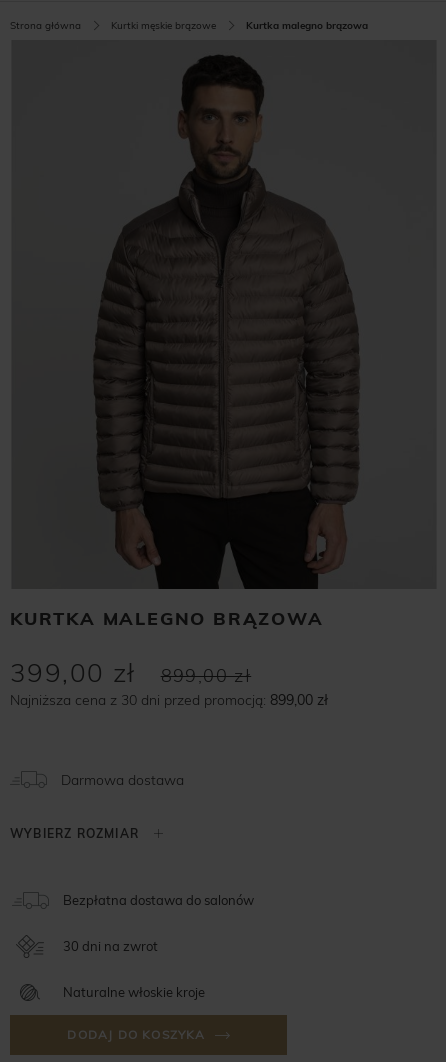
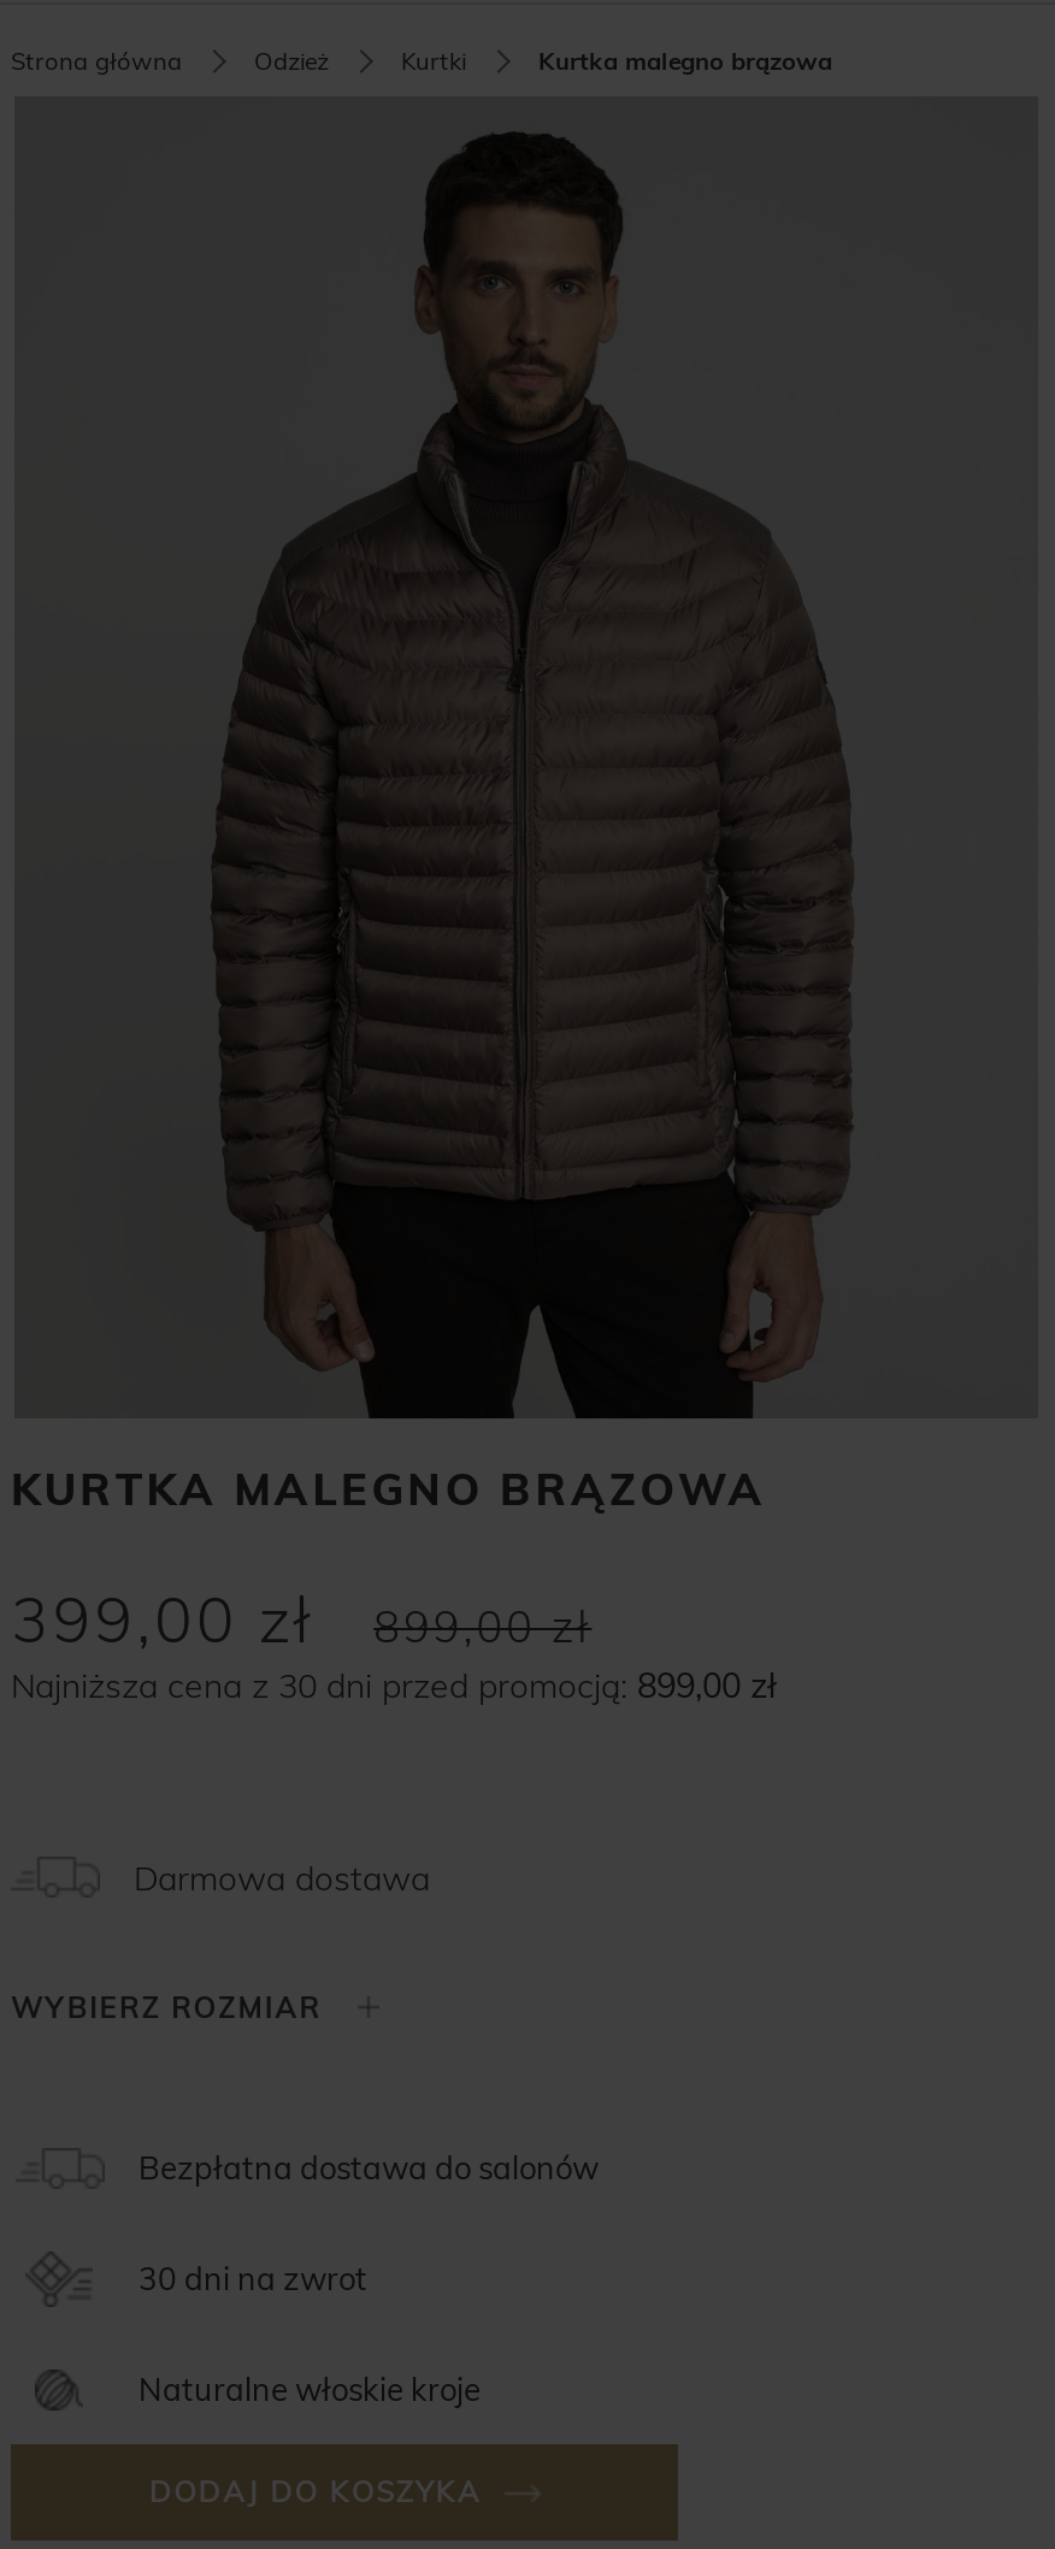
- Kurtki męskie brązowe
+ Odzież
+ Kurtki
